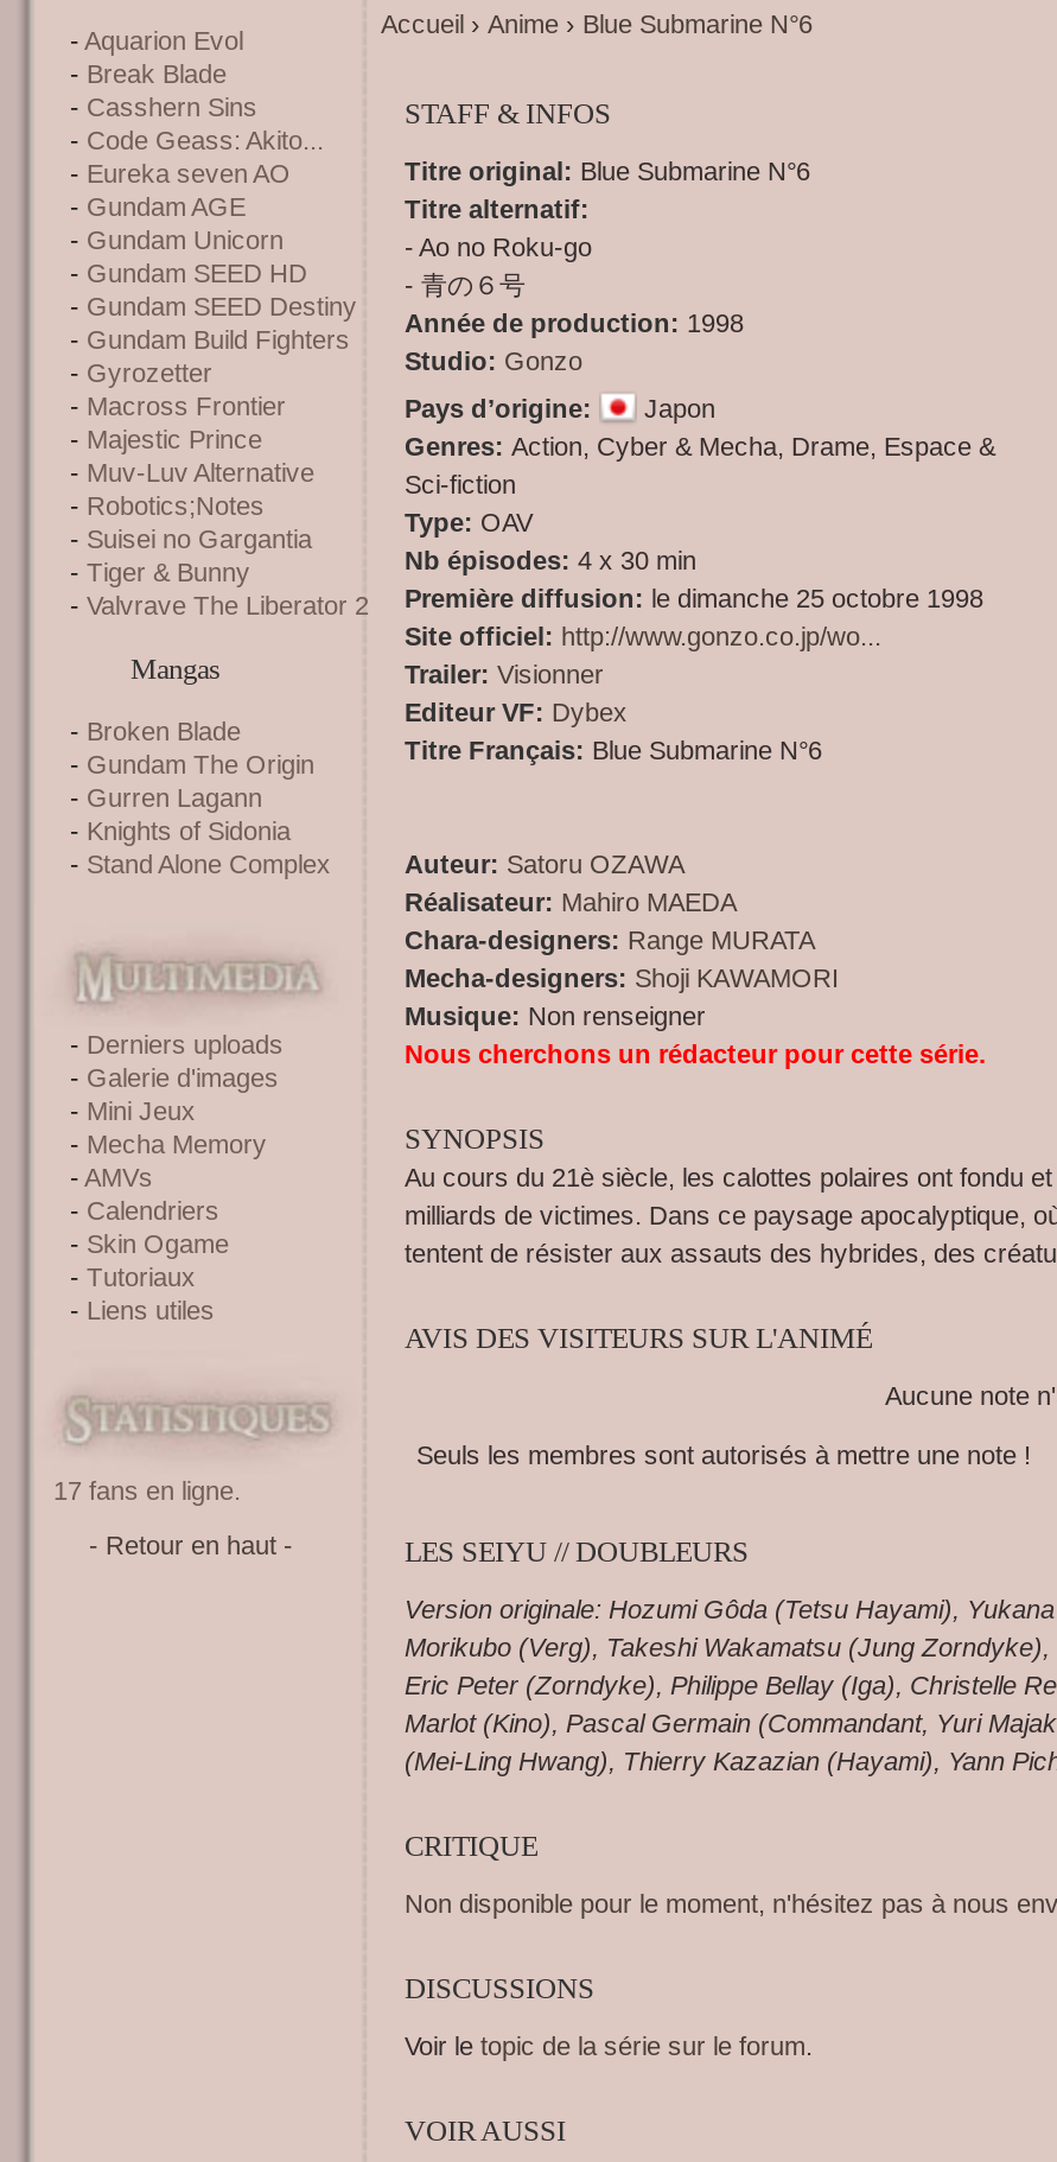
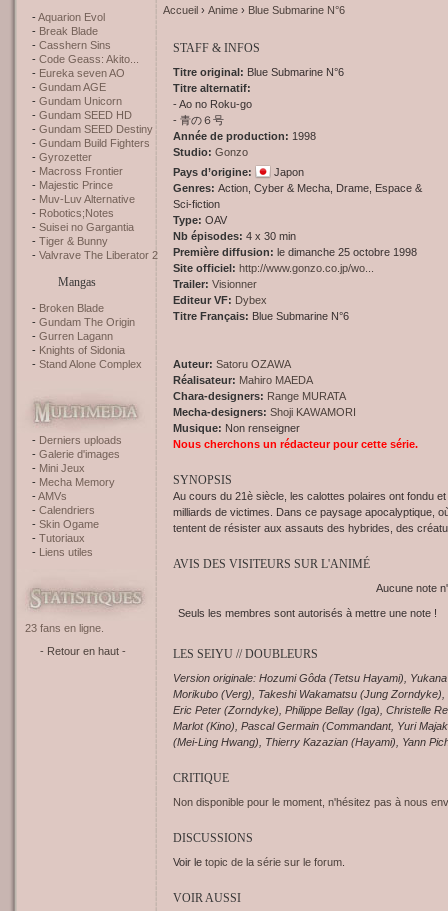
- 17 fans en ligne.
+ 23 fans en ligne.
